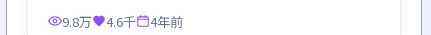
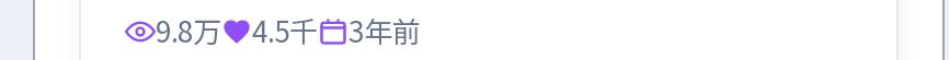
- 4.6千
- 4年前
+ 4.5千
+ 3年前
